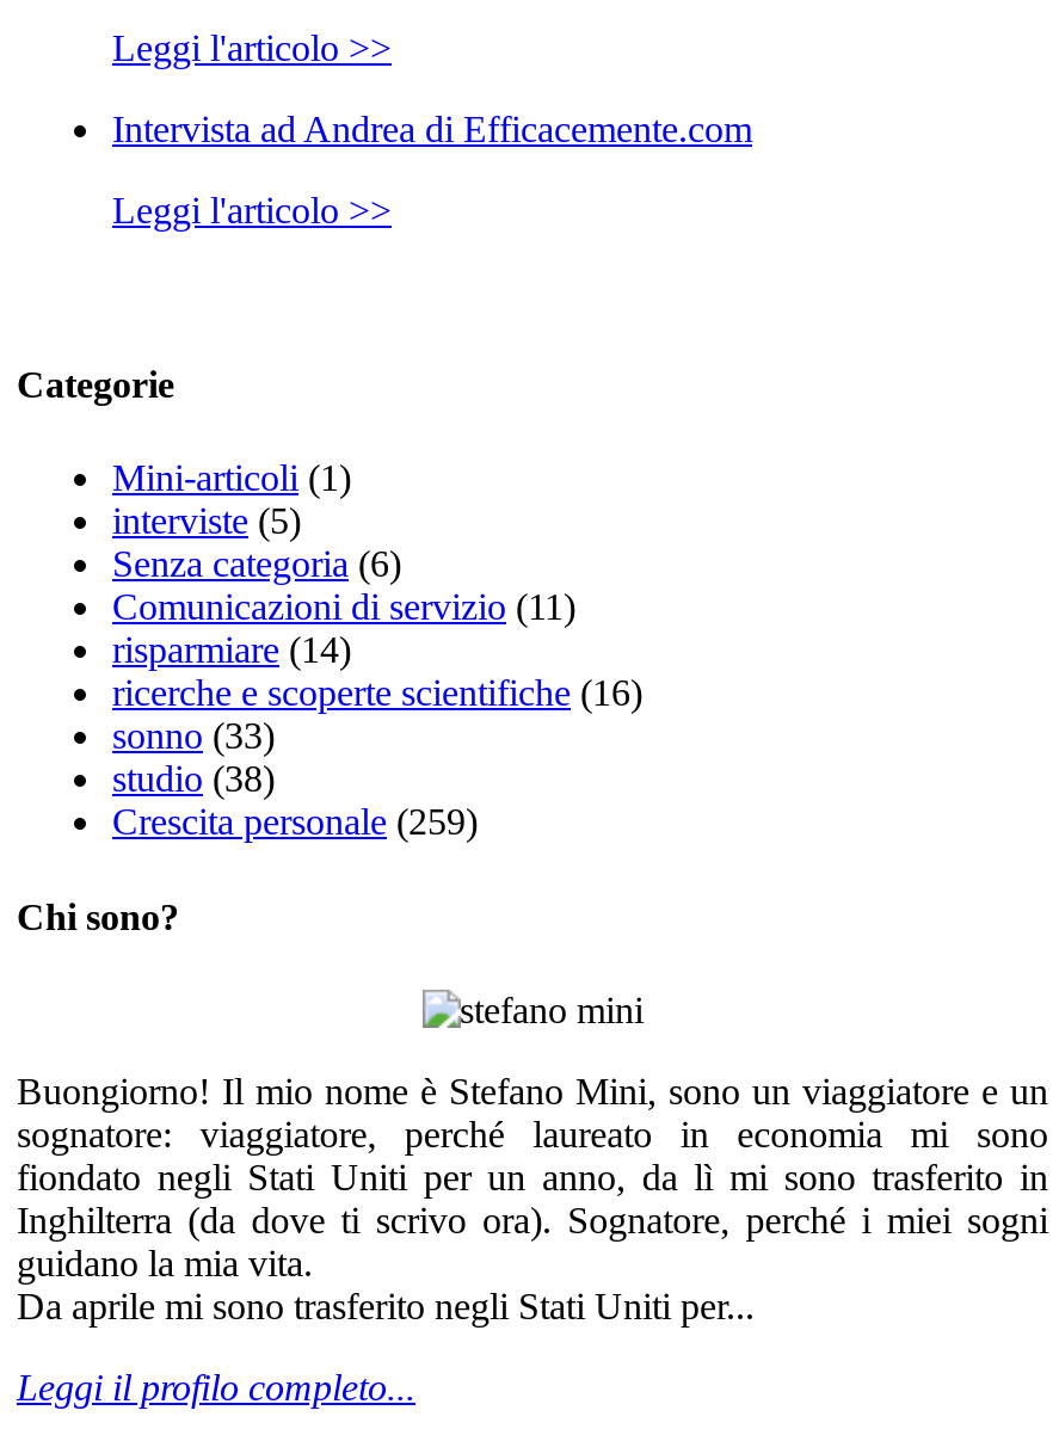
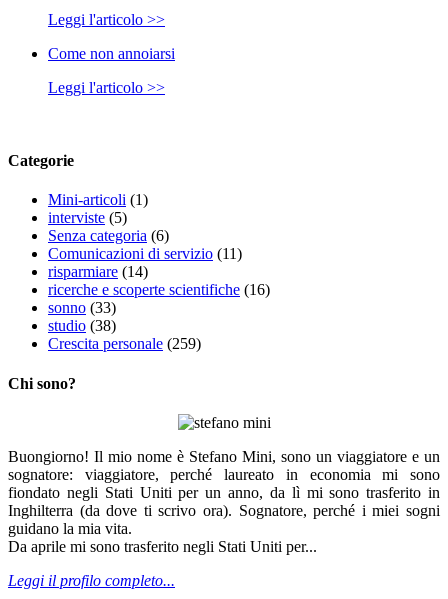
- Intervista ad Andrea di Efficacemente.com
+ Come non annoiarsi
